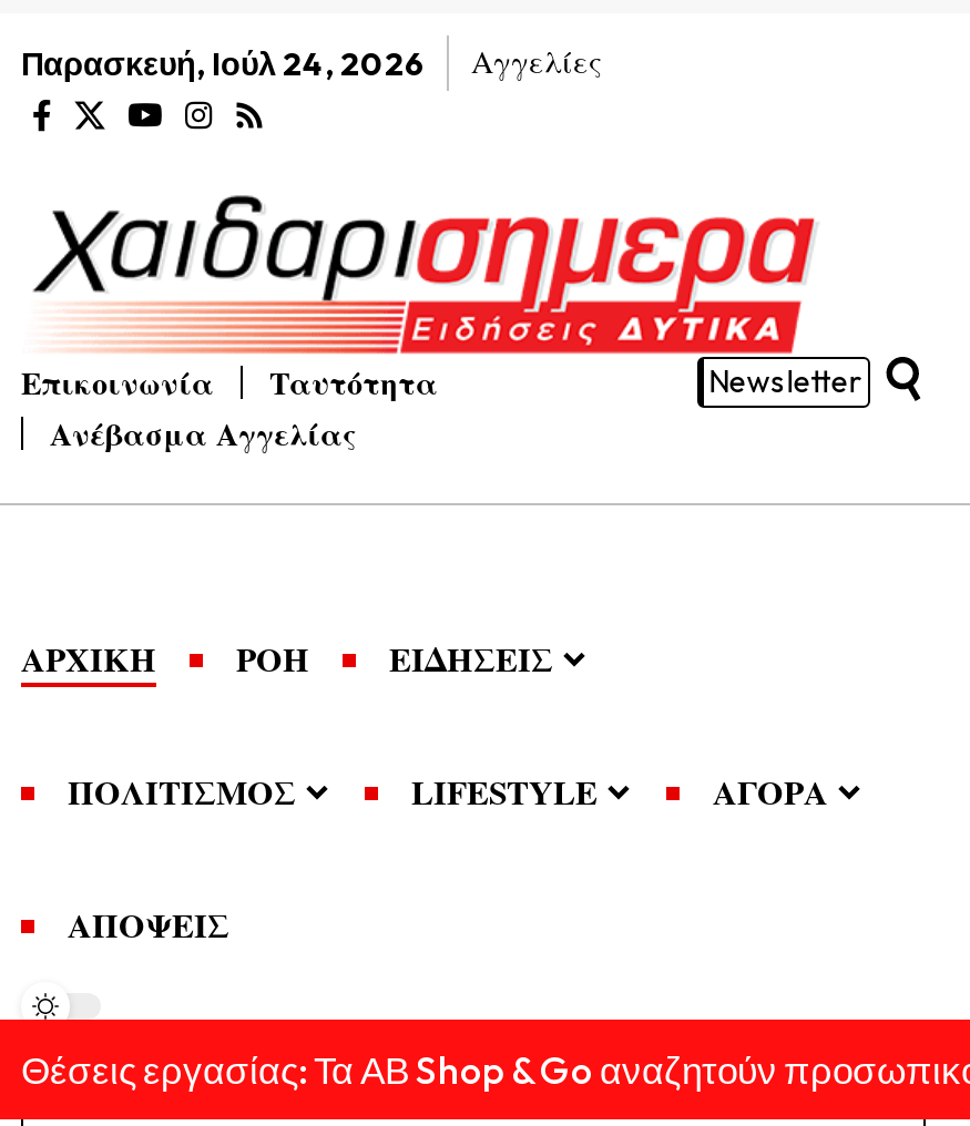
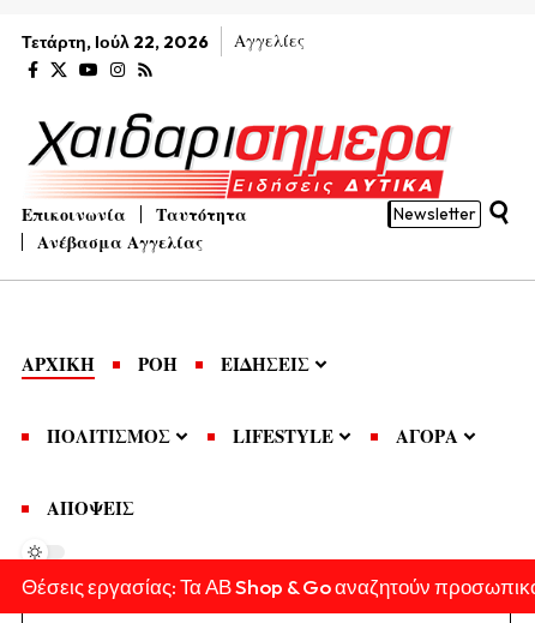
- Παρασκευή, Ιούλ 24, 2026
+ Τετάρτη, Ιούλ 22, 2026
